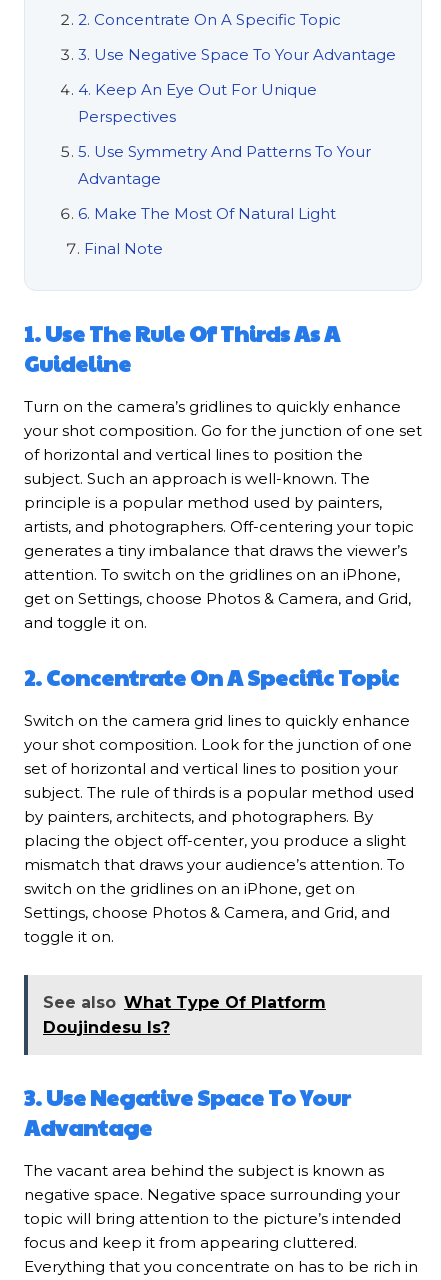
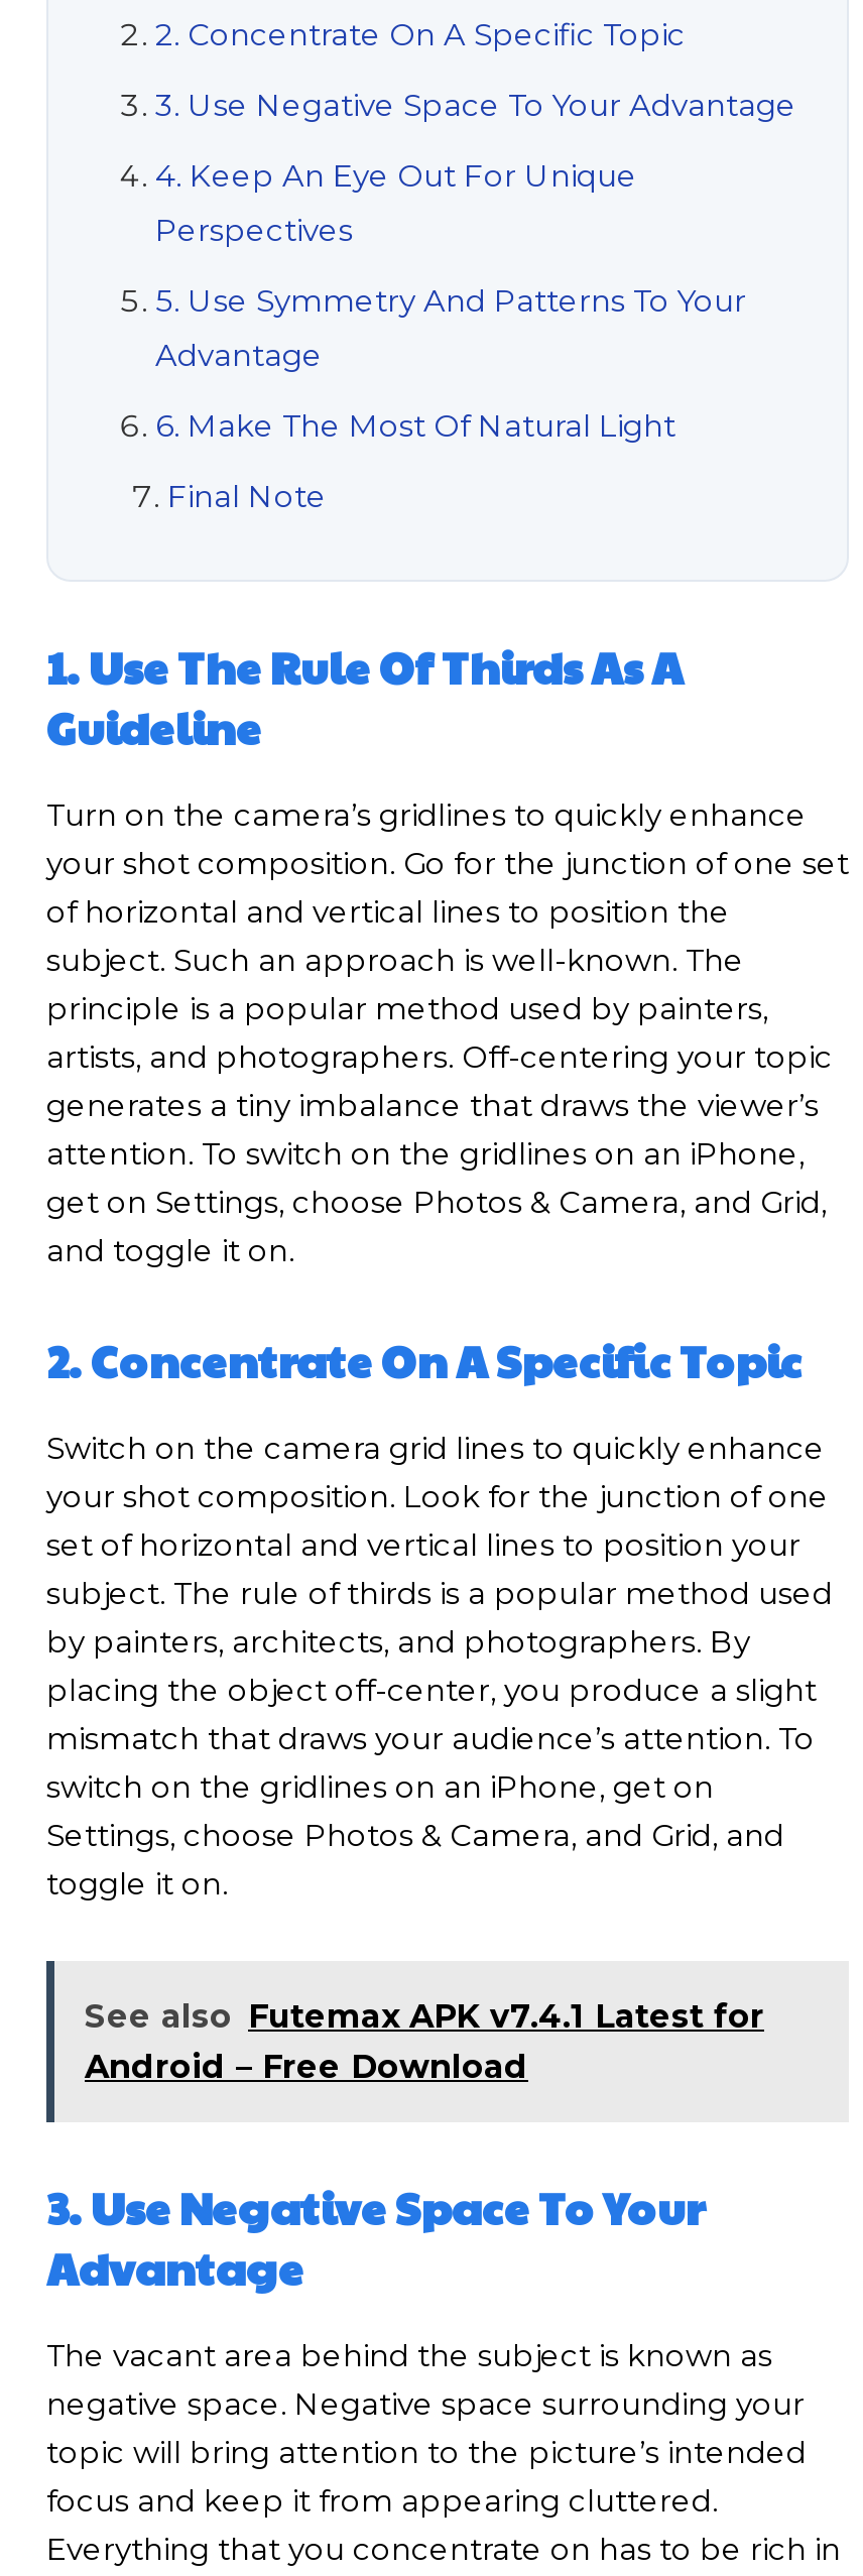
- See also What Type Of Platform
- Doujindesu Is?
+ See also Futemax APK v7.4.1 Latest for
+ Android – Free Download
